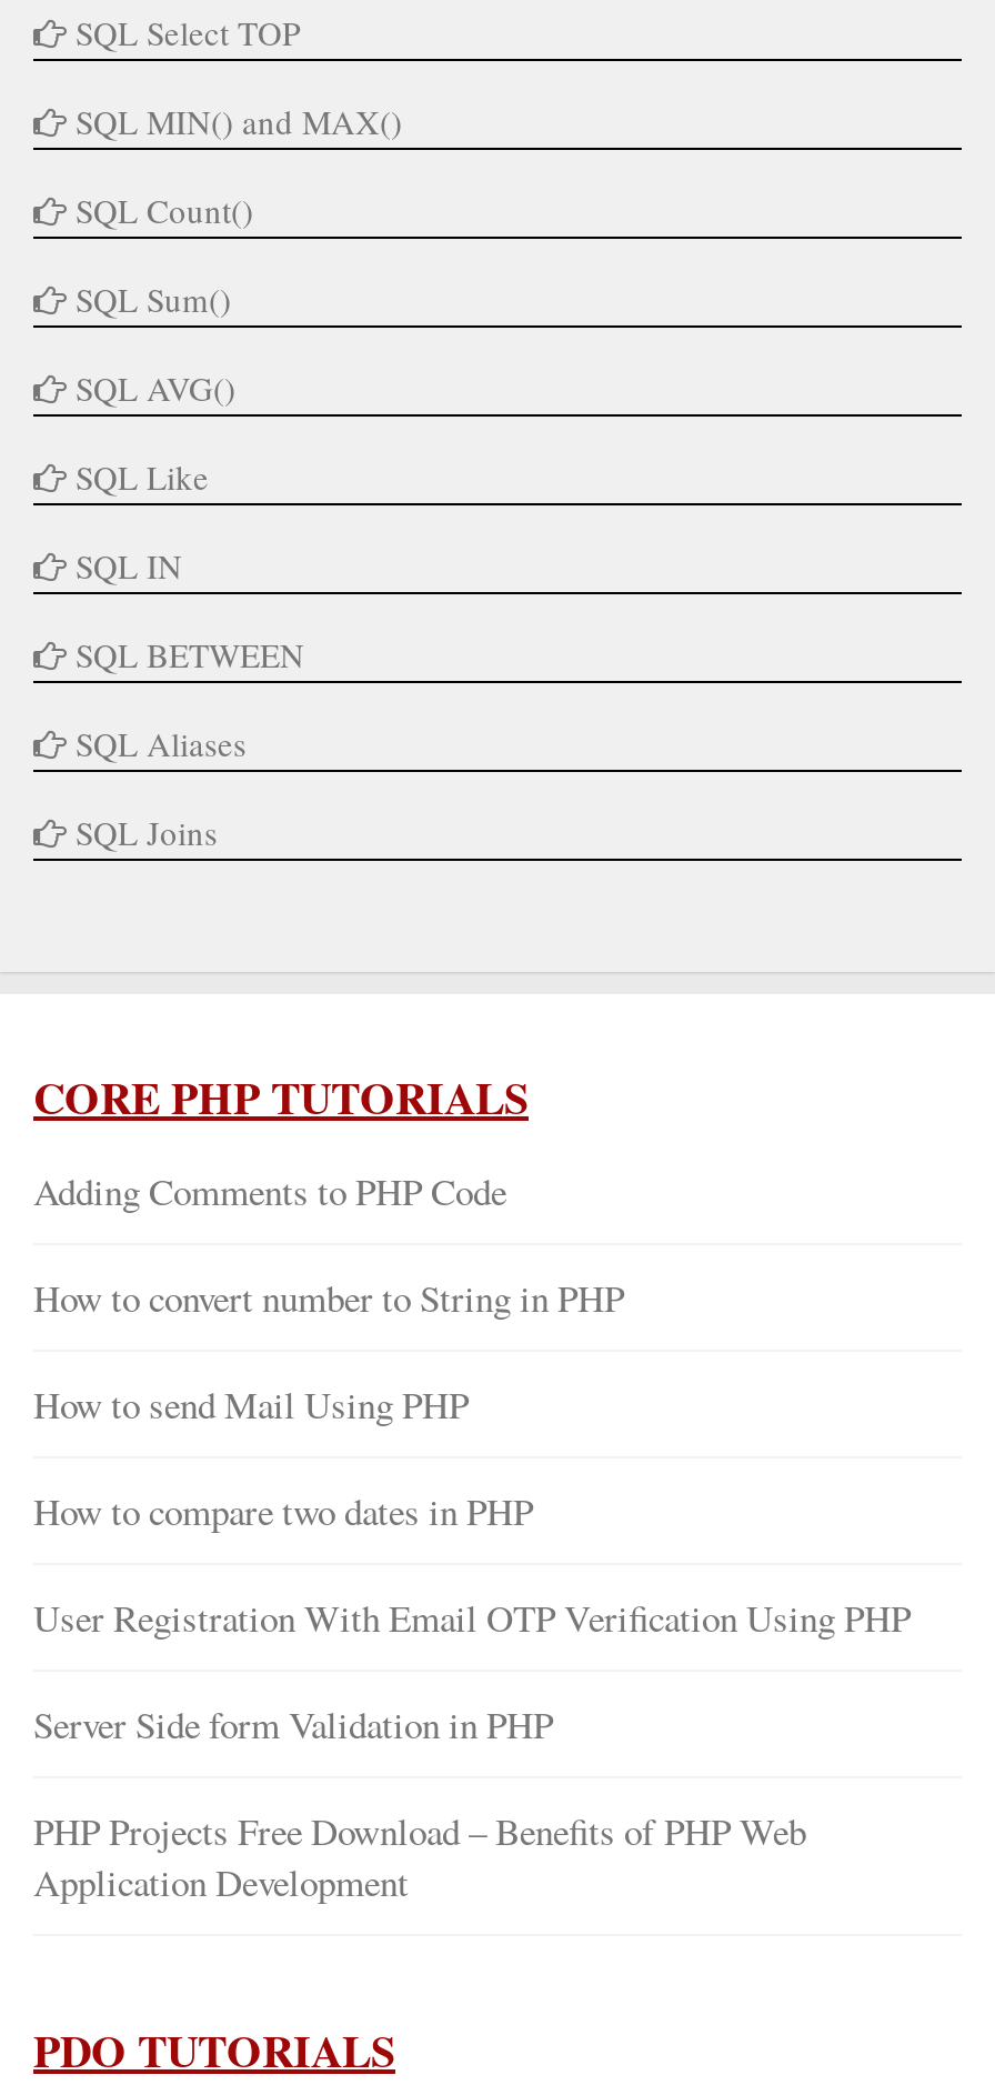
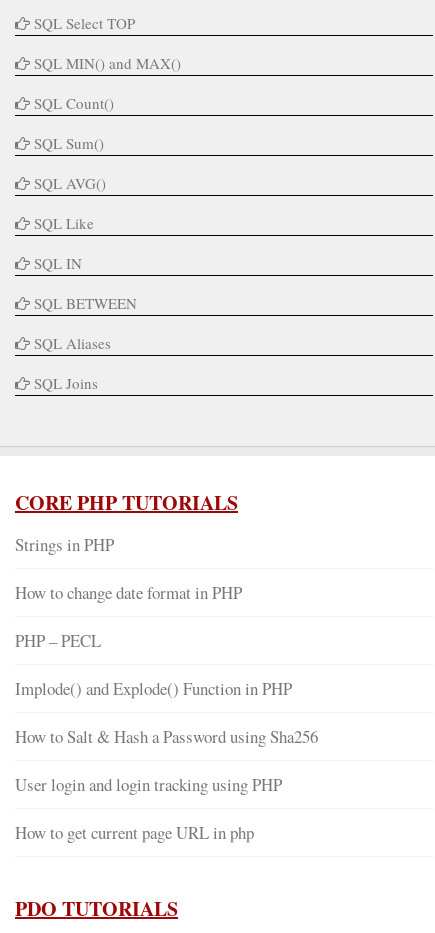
- Adding Comments to PHP Code
+ Strings in PHP

- How to convert number to String in PHP
+ How to change date format in PHP

- How to send Mail Using PHP
+ PHP – PECL

- How to compare two dates in PHP
+ Implode() and Explode() Function in PHP

- User Registration With Email OTP Verification Using PHP
+ How to Salt & Hash a Password using Sha256

- Server Side form Validation in PHP
+ User login and login tracking using PHP

- PHP Projects Free Download – Benefits of PHP Web
- Application Development
+ How to get current page URL in php
